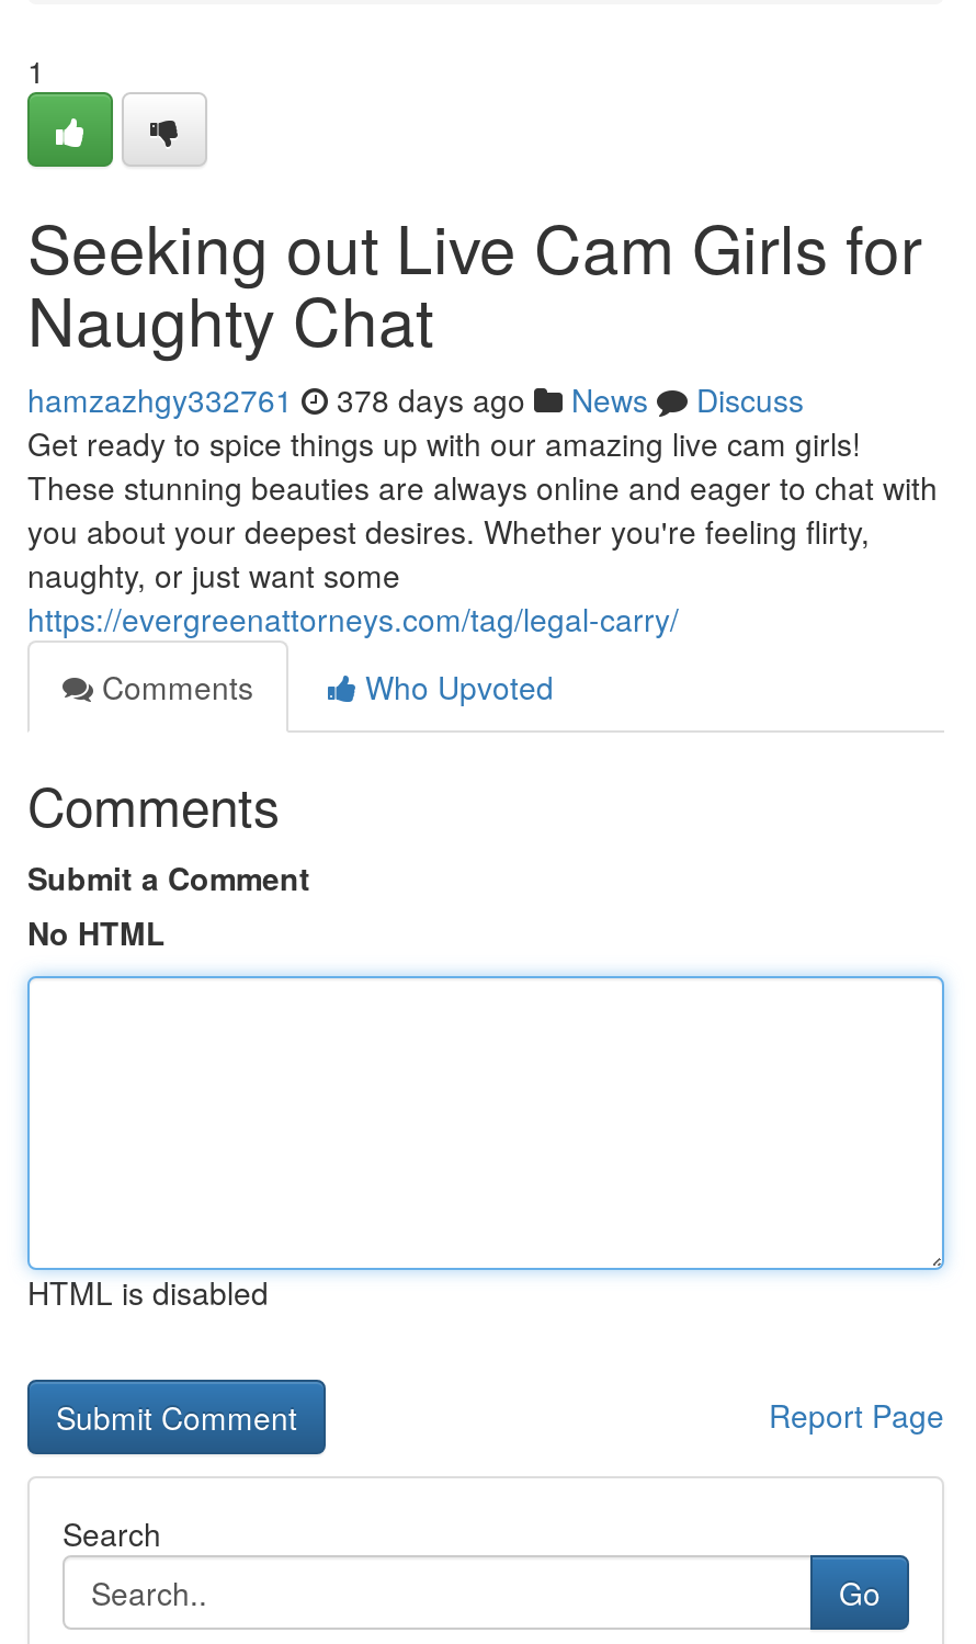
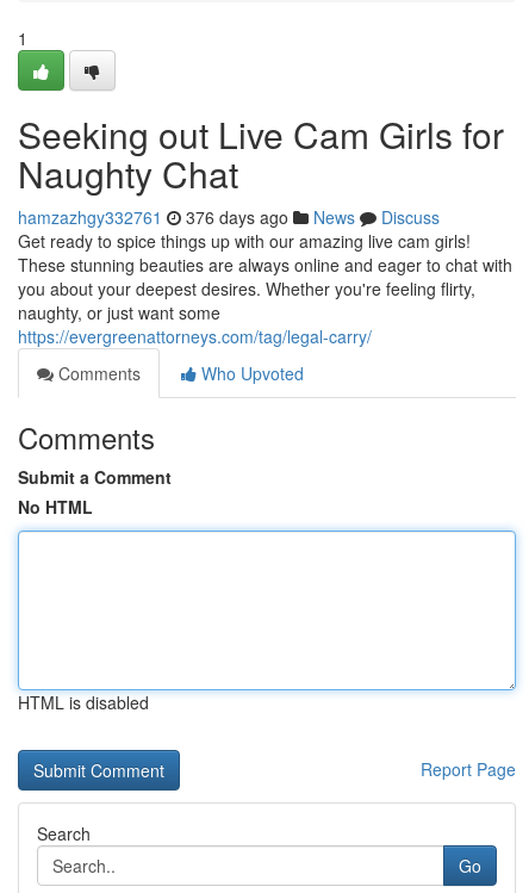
- hamzazhgy332761 378 days ago News Discuss
+ hamzazhgy332761 376 days ago News Discuss
